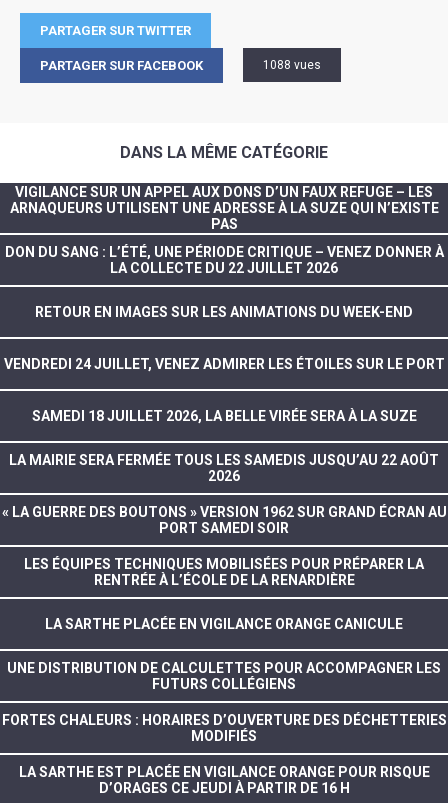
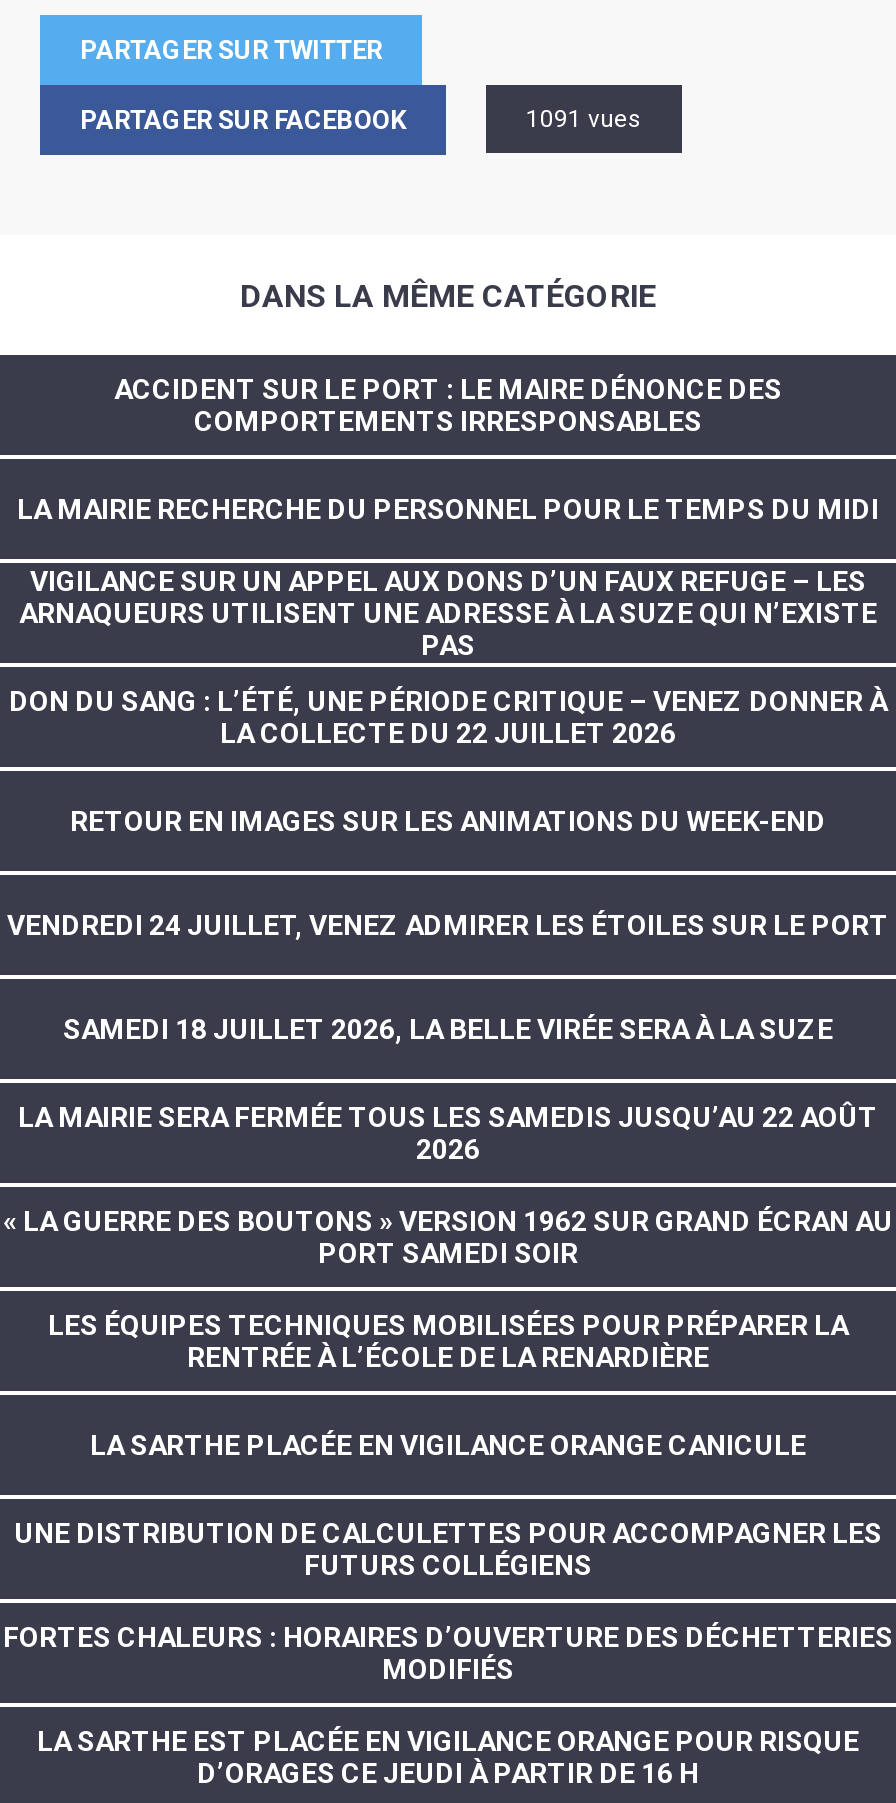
- 1088 vues
+ 1091 vues

+ [image]
+ ACCIDENT SUR LE PORT : LE MAIRE DÉNONCE DES
+ COMPORTEMENTS IRRESPONSABLES
+ LA MAIRIE RECHERCHE DU PERSONNEL POUR LE TEMPS DU MIDI
